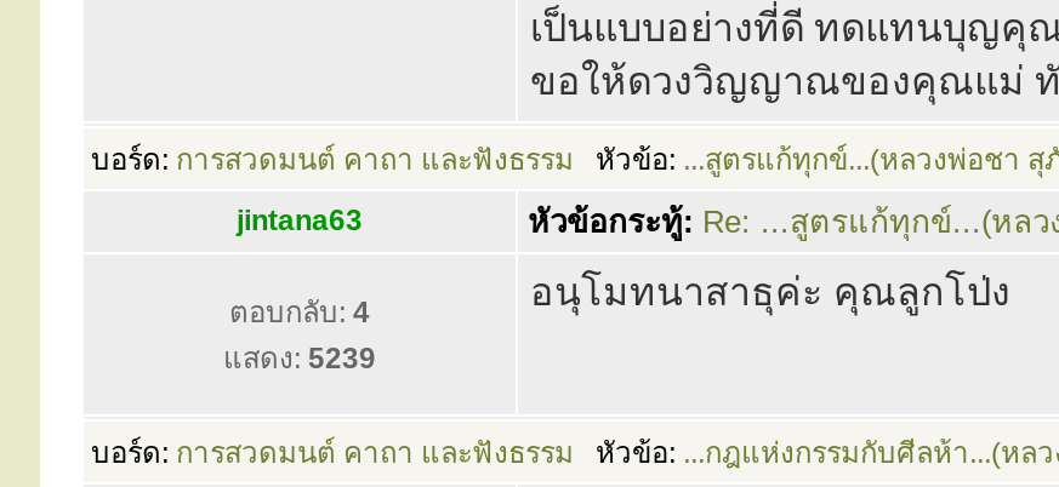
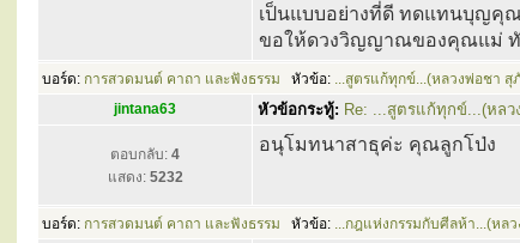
- แสดง: 5239
+ แสดง: 5232
